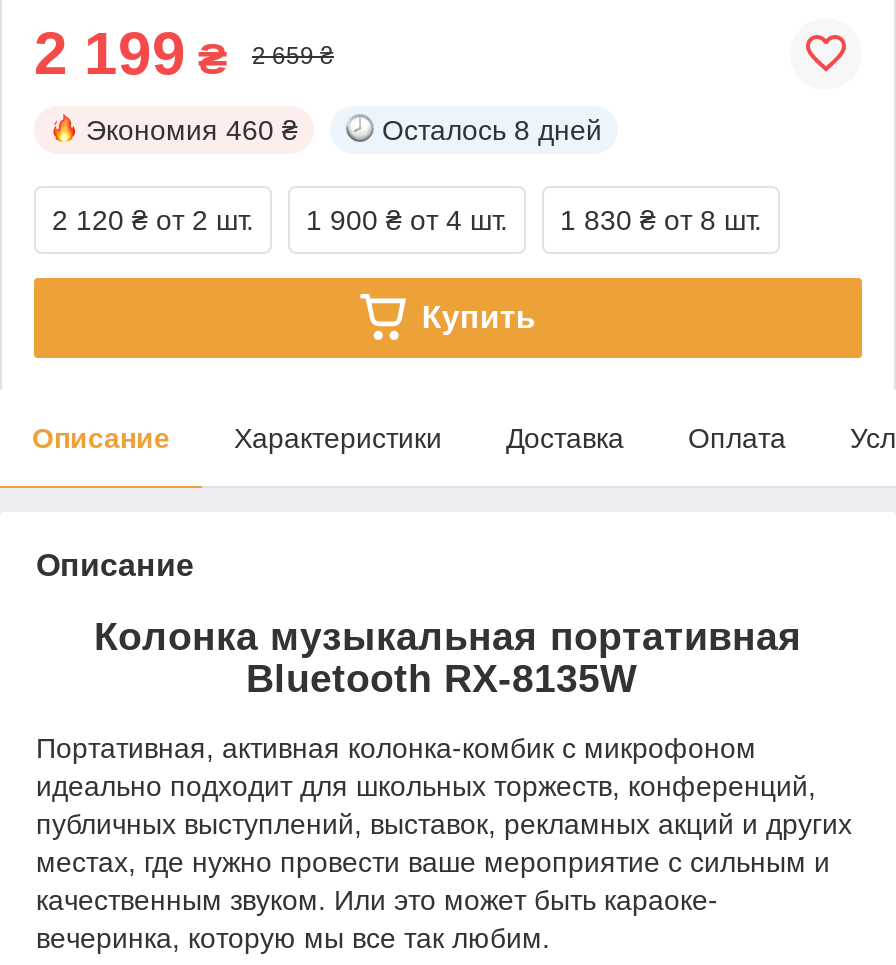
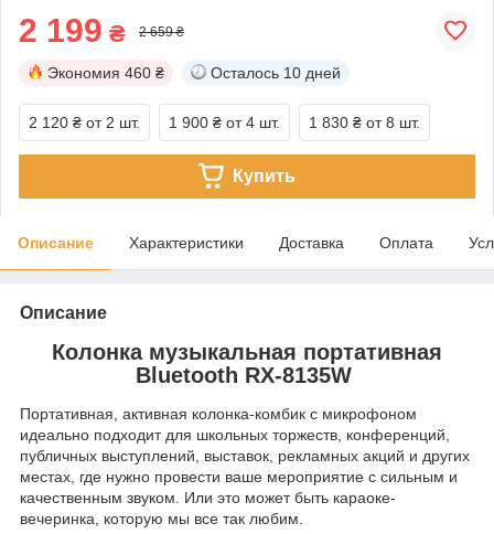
- Осталось 8 дней
+ Осталось 10 дней
